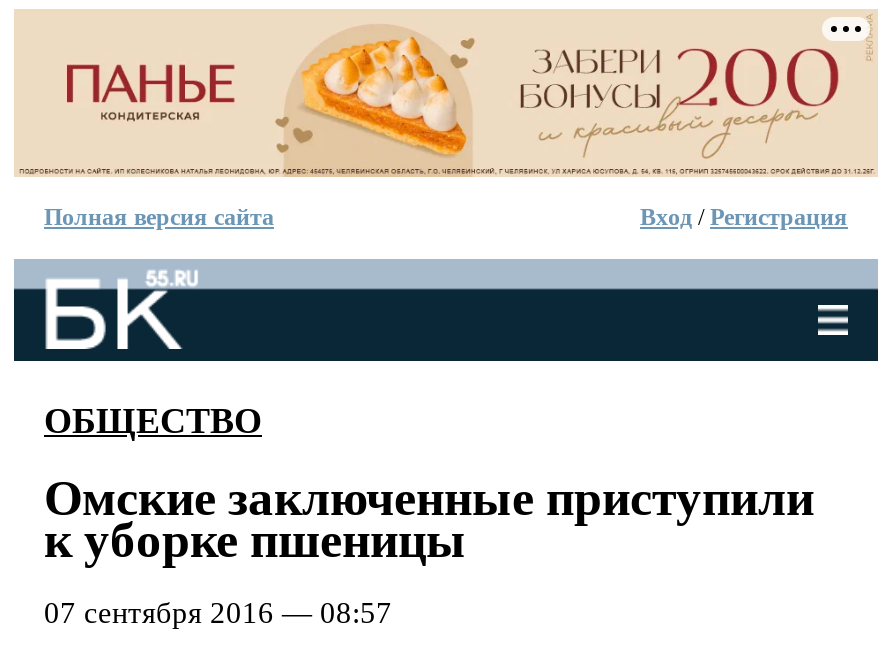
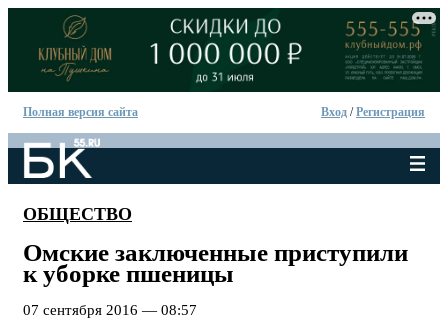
- [image]
+ [image]
